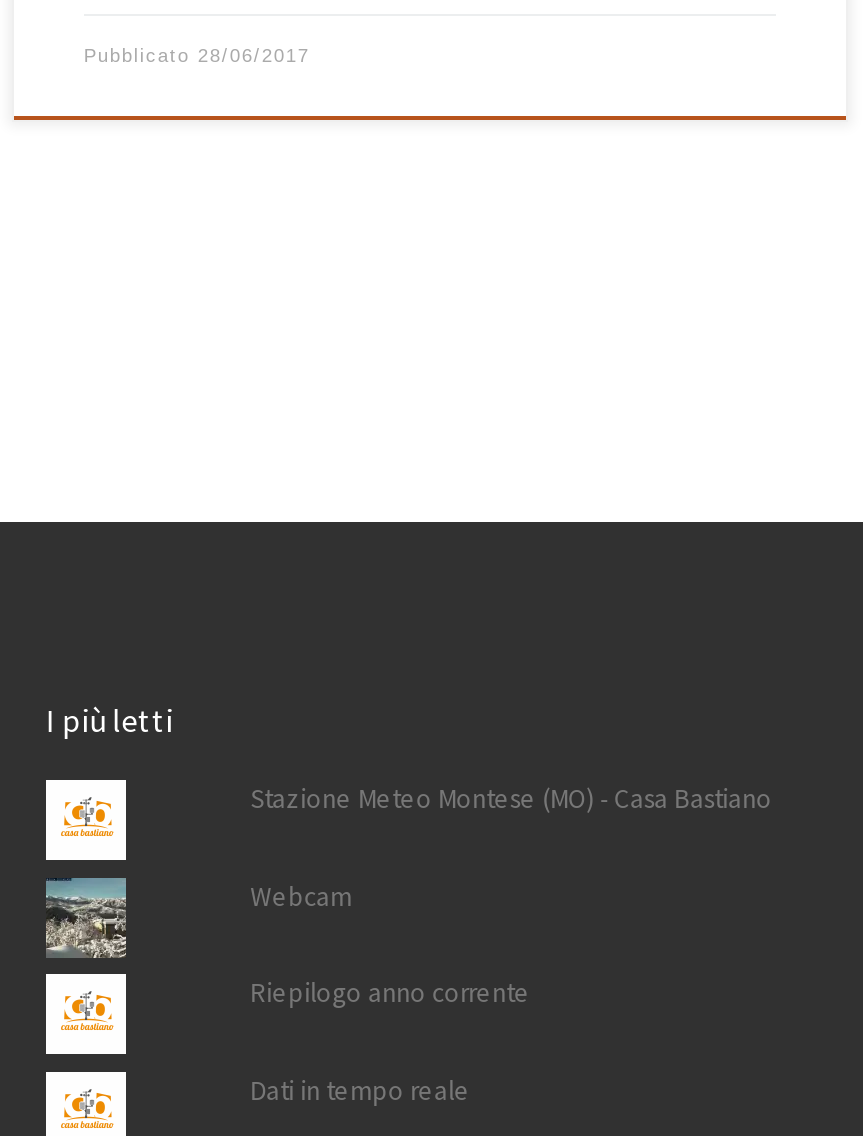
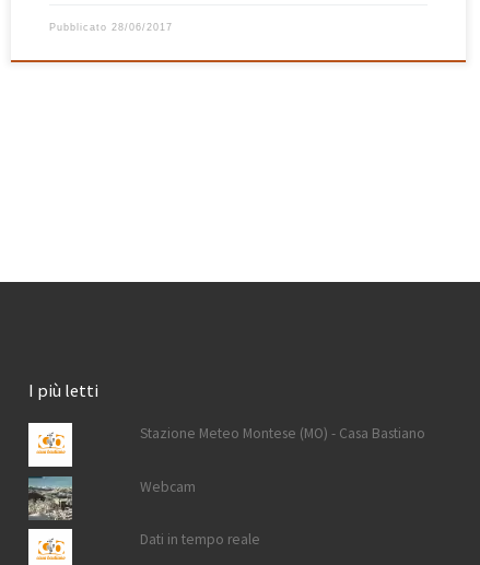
- Riepilogo anno corrente
